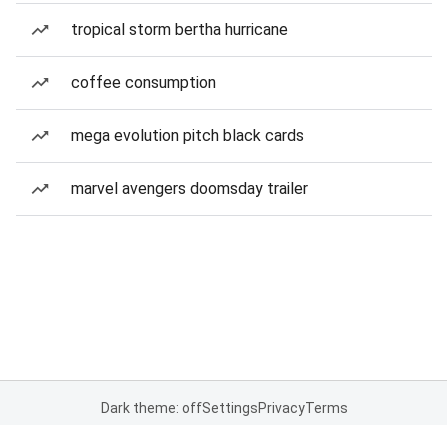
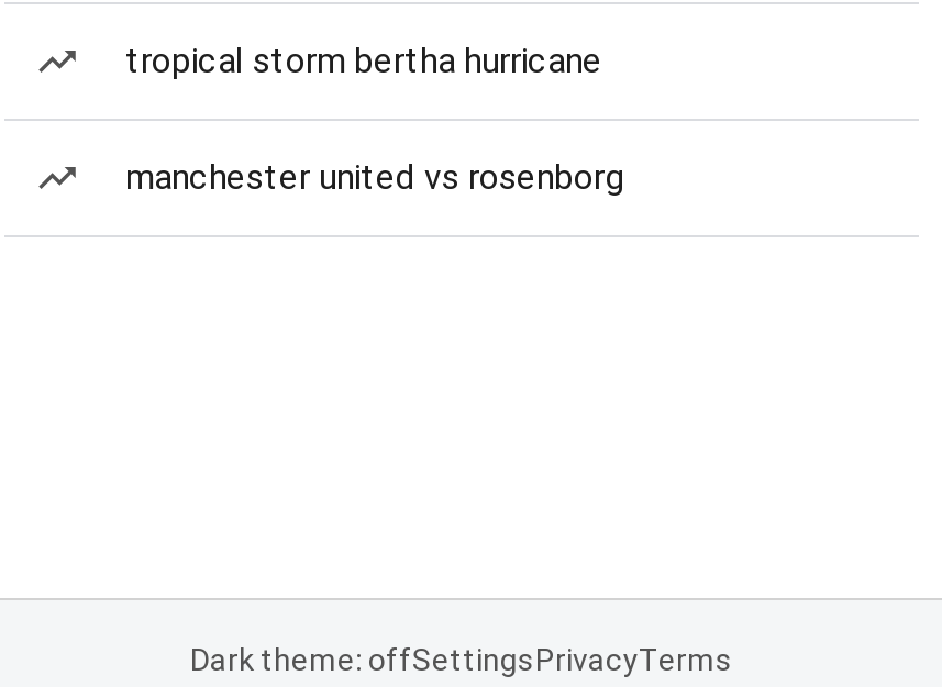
- coffee consumption
- mega evolution pitch black cards
- marvel avengers doomsday trailer
+ manchester united vs rosenborg
